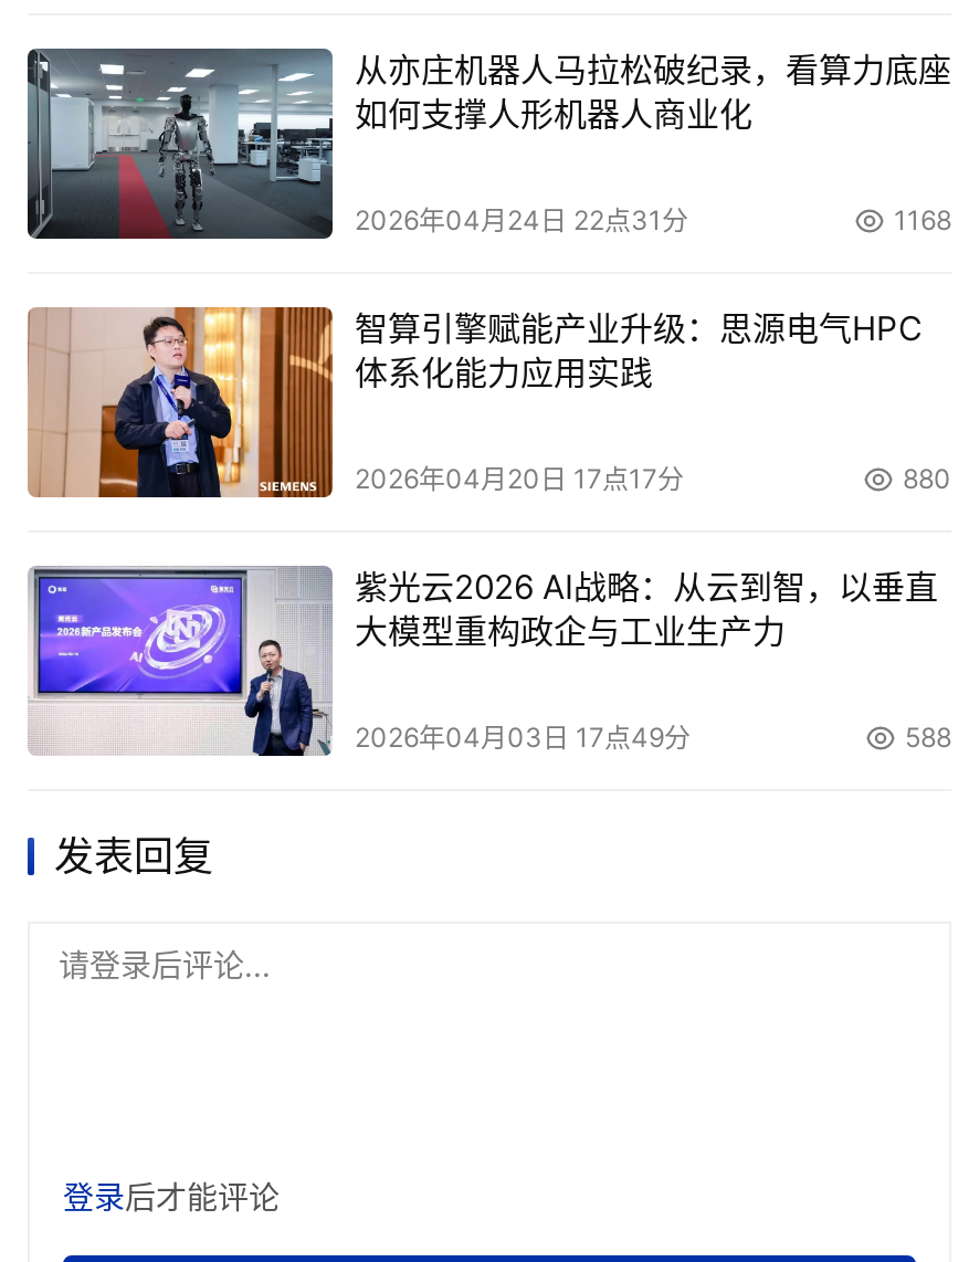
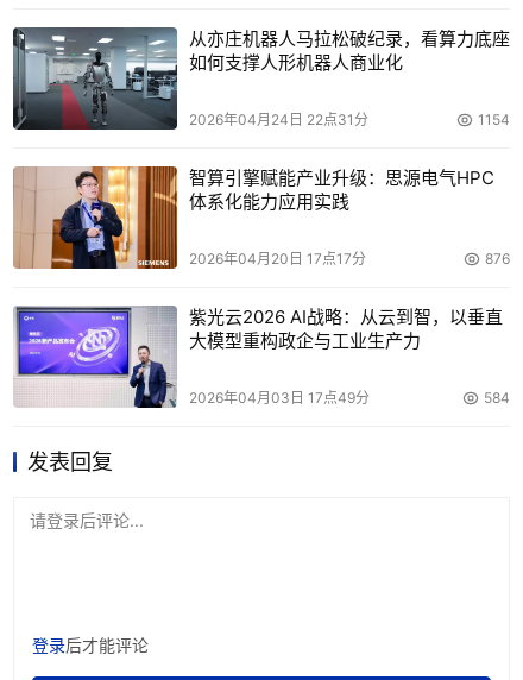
- 1168
+ 1154

- 880
+ 876

- 588
+ 584
